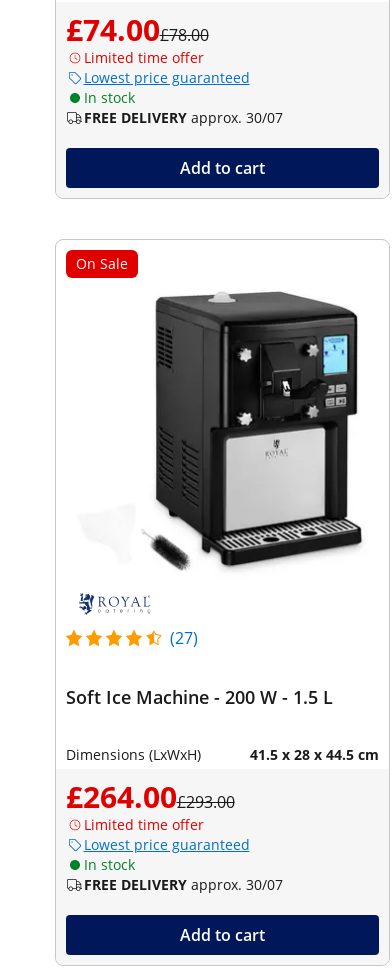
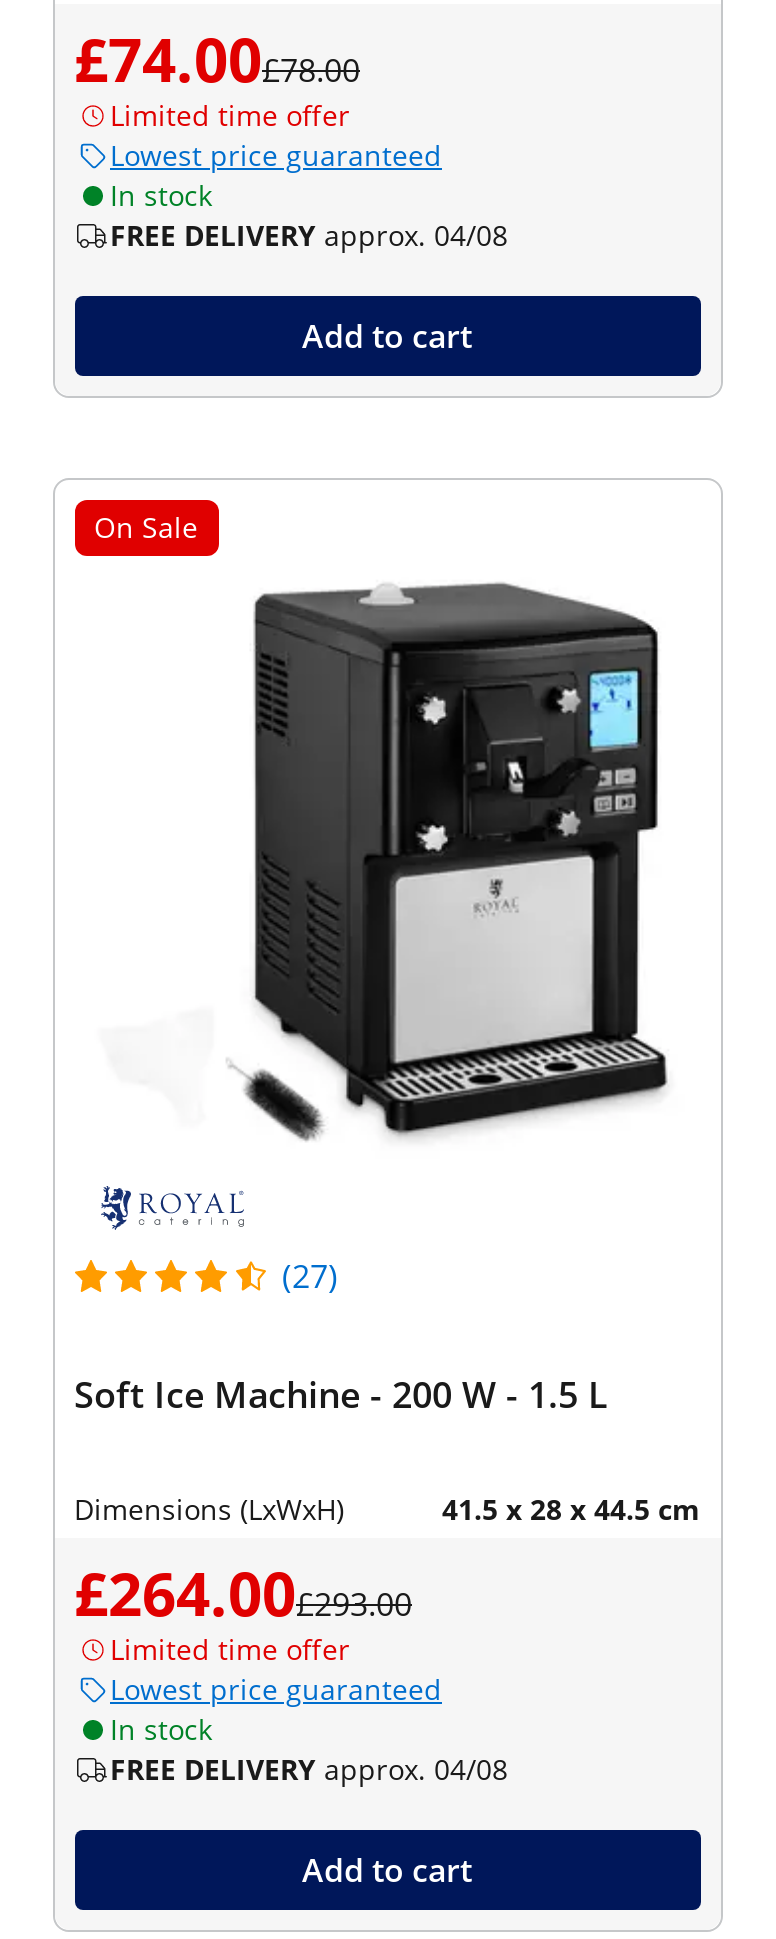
- FREE DELIVERY approx. 30/07
+ FREE DELIVERY approx. 04/08

- FREE DELIVERY approx. 30/07
+ FREE DELIVERY approx. 04/08
